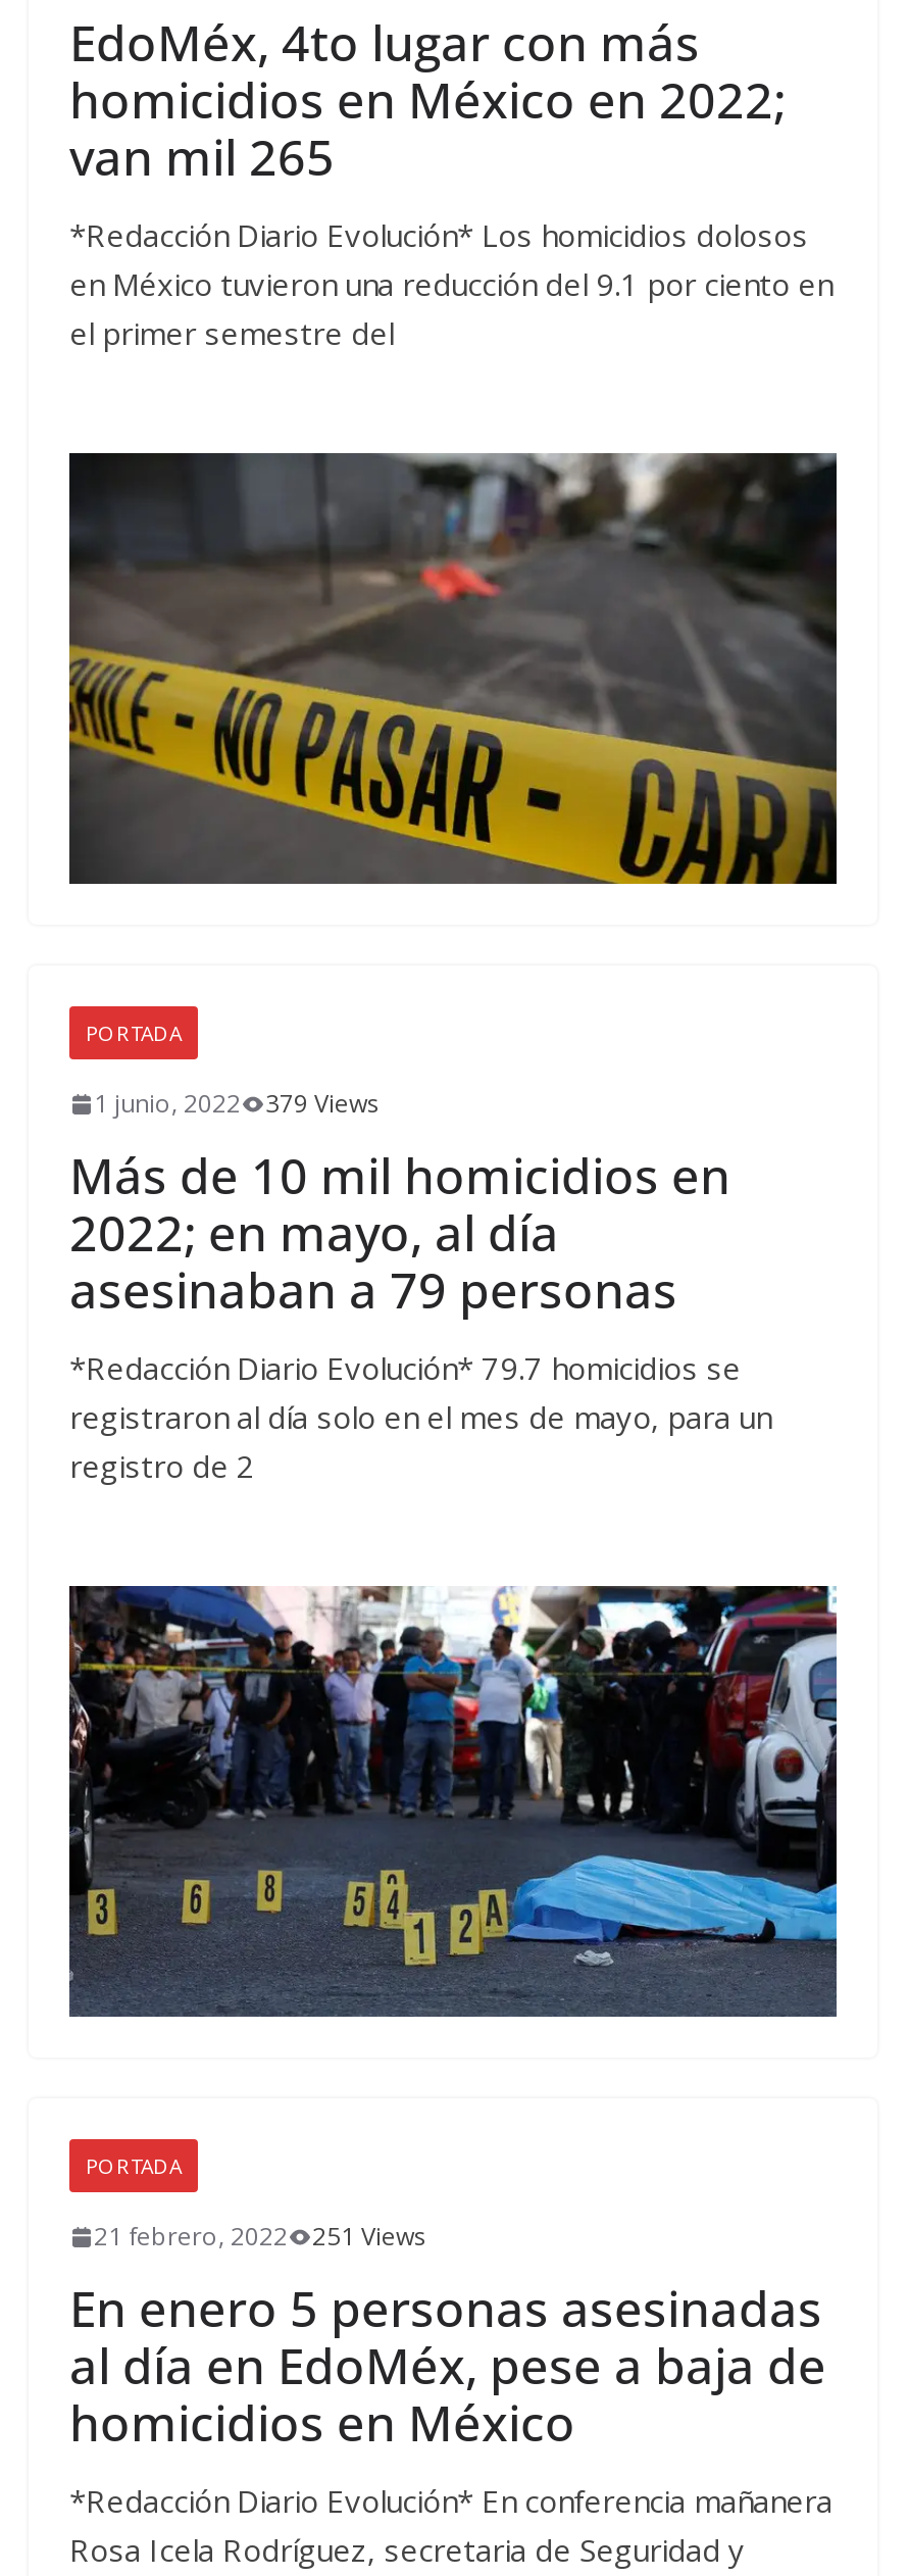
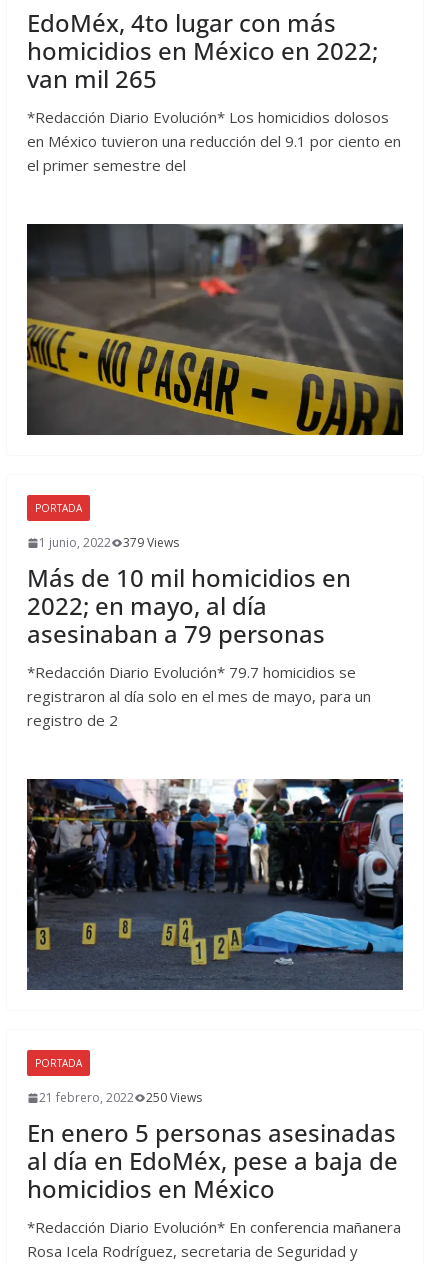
- 21 febrero, 2022 251 Views
+ 21 febrero, 2022 250 Views
